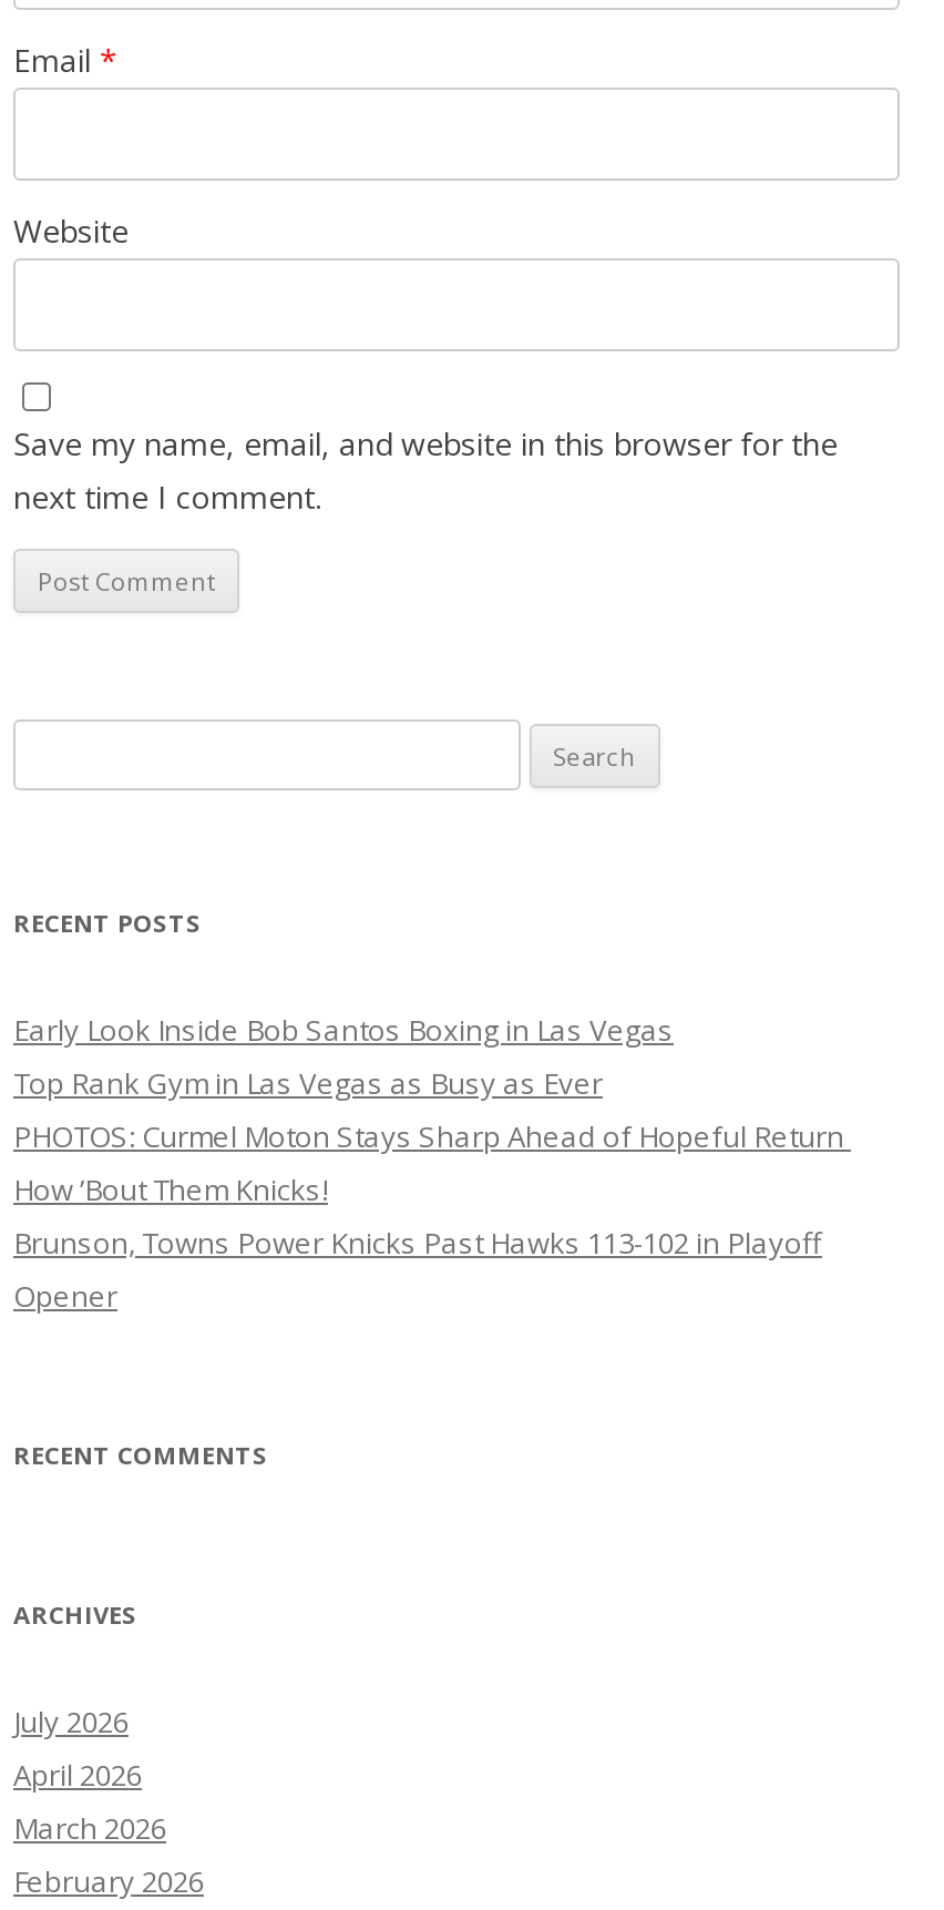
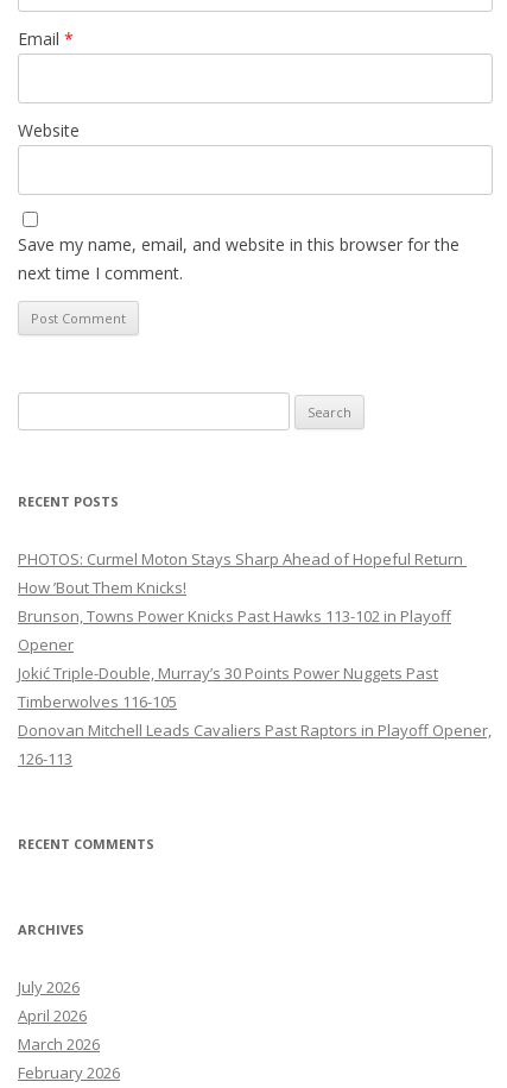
- Early Look Inside Bob Santos Boxing in Las Vegas
- Top Rank Gym in Las Vegas as Busy as Ever

moved up: PHOTOS: Curmel Moton Stays Sharp Ahead of Hopeful Return | How ’Bout Them Knicks! | Brunson, Towns Power Knicks Past Hawks 113-102 in Playoff | Opener

+ Jokić Triple-Double, Murray’s 30 Points Power Nuggets Past
+ Timberwolves 116-105
+ Donovan Mitchell Leads Cavaliers Past Raptors in Playoff Opener,
+ 126-113
